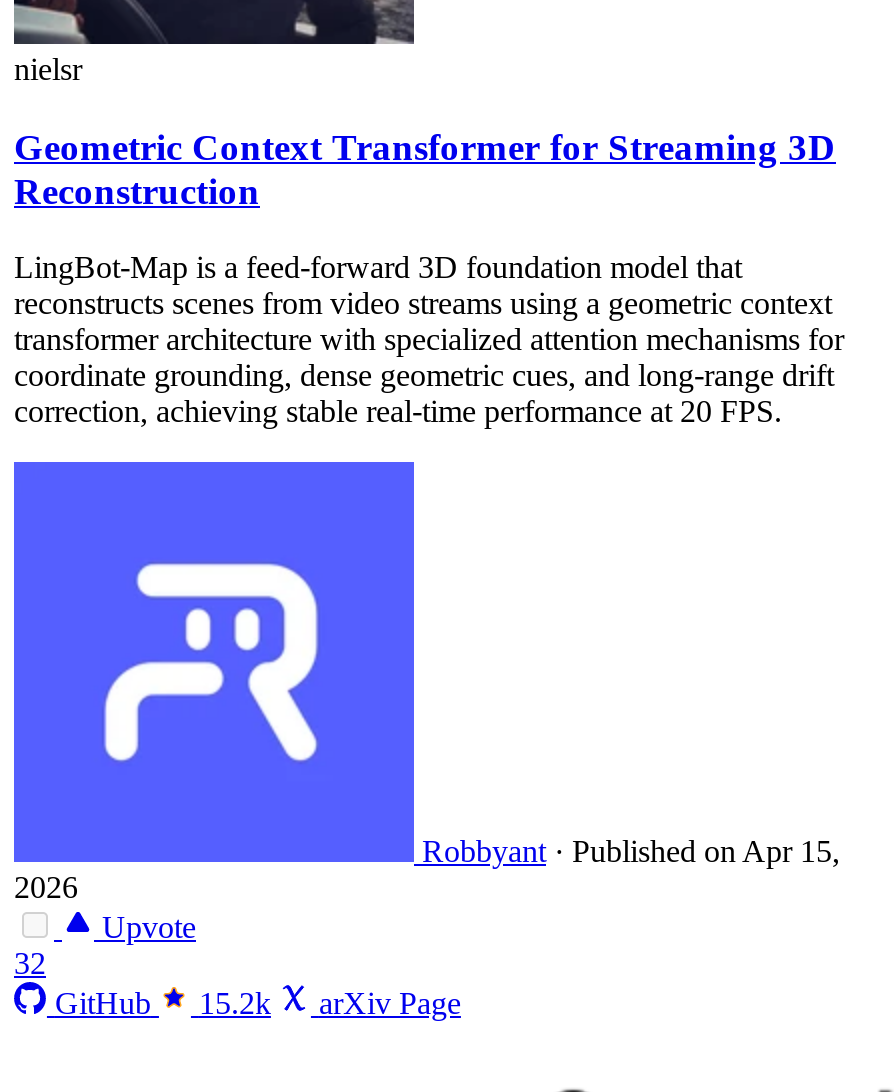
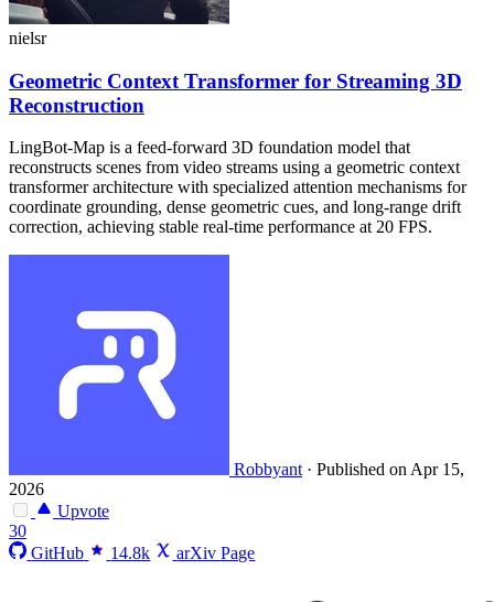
- 32
+ 30

- GitHub 15.2k arXiv Page
+ GitHub 14.8k arXiv Page
